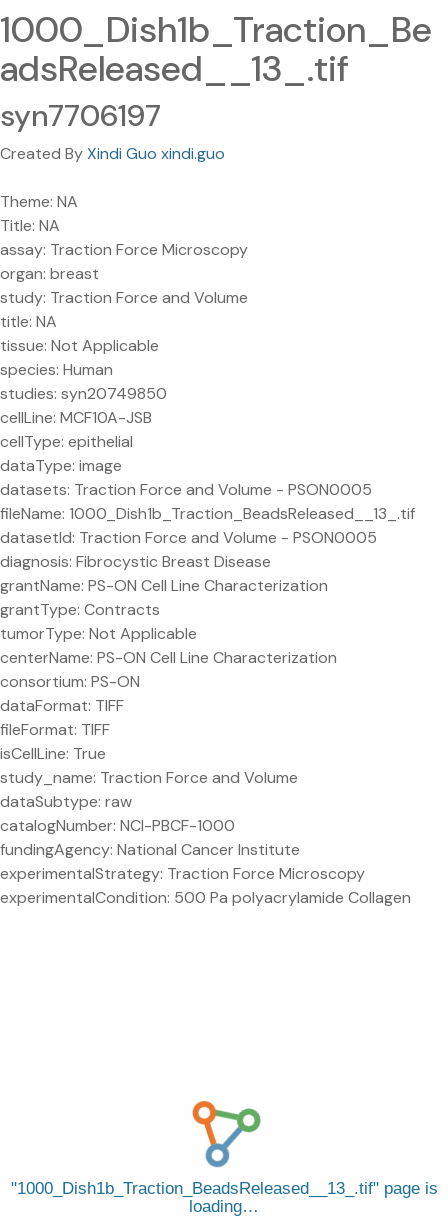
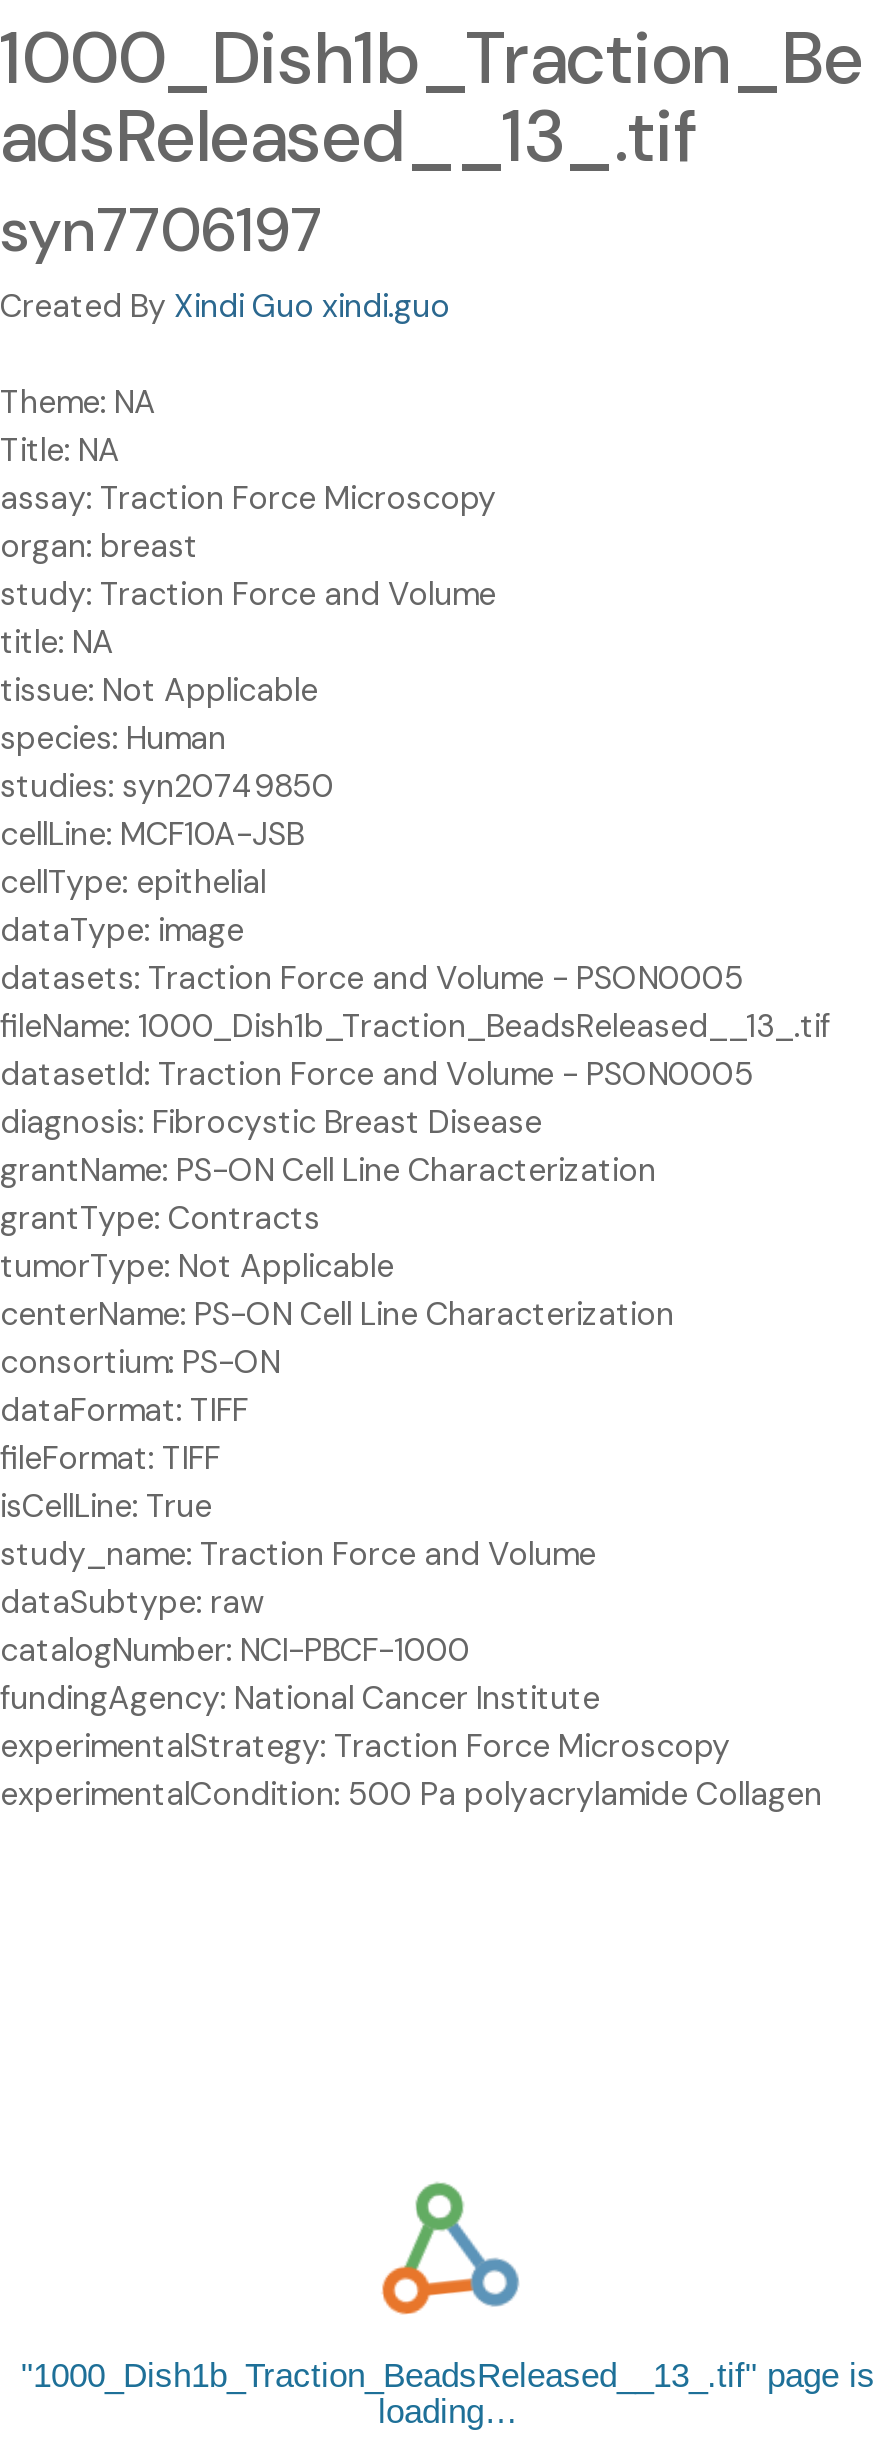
- [image]
+ [image]
